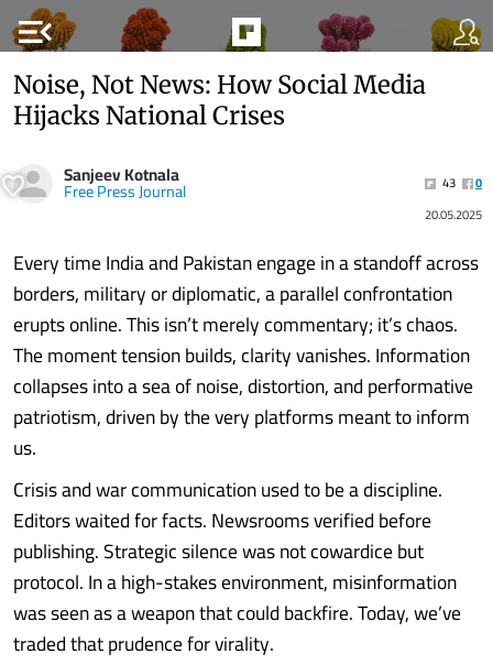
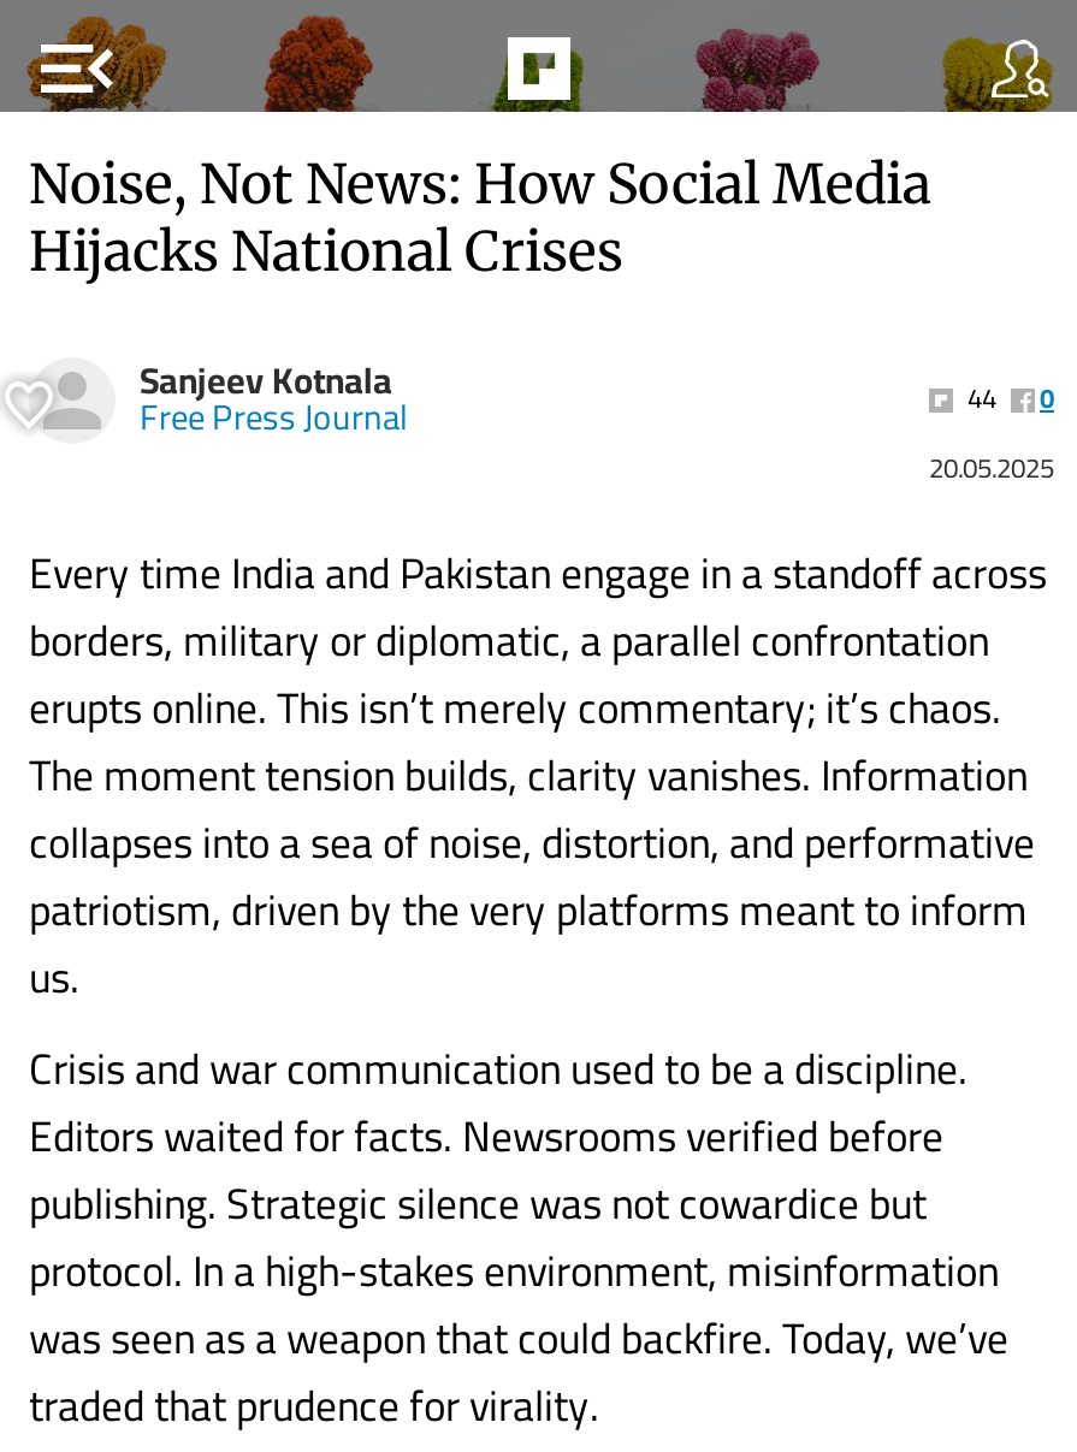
- 43 0
+ 44 0
